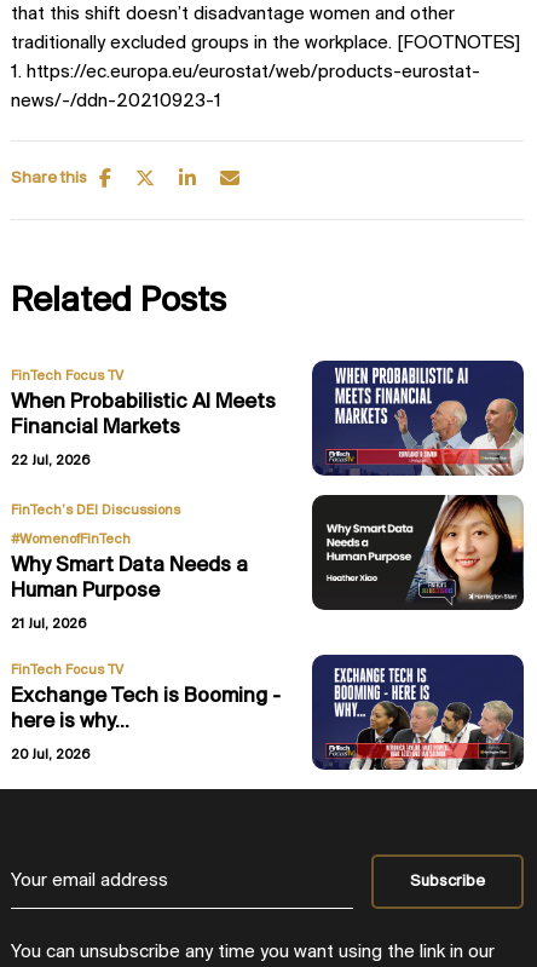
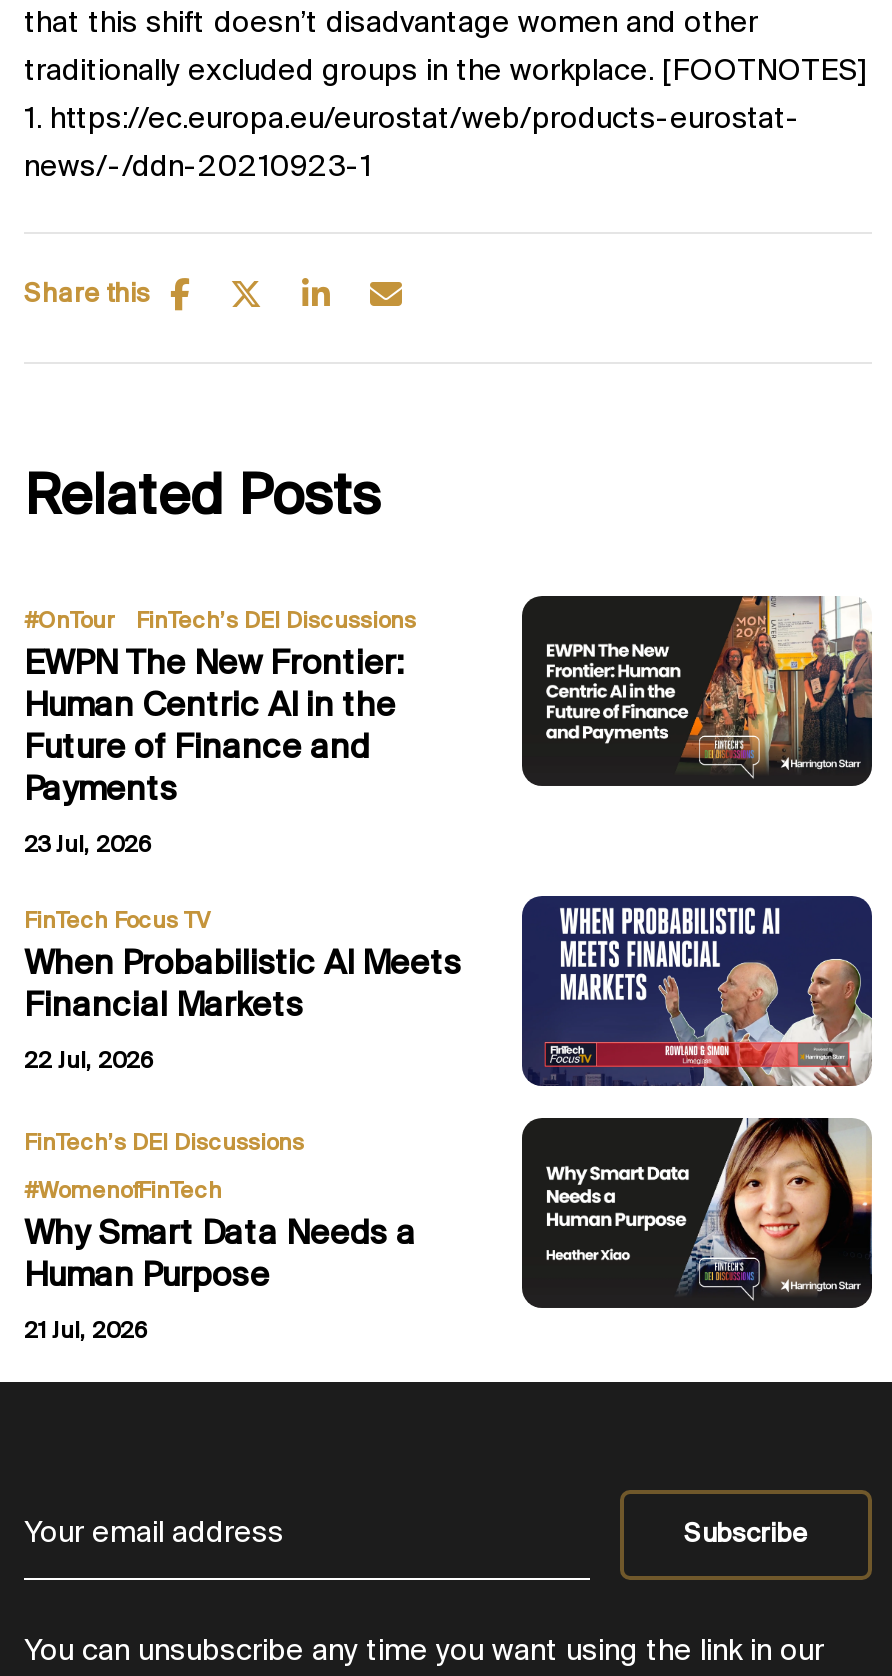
+ #OnTour, FinTech’s DEI Discussions
+ EWPN The New Frontier:
+ Human Centric AI in the
+ Future of Finance and
+ Payments
+ 23 Jul, 2026

+ [image]

moved down: [image] | FinTech Focus TV | When Probabilistic AI Meets | ... | Human Purpose | 21 Jul, 2026

- [image]
- FinTech Focus TV
- Exchange Tech is Booming -
- here is why...
- 20 Jul, 2026
